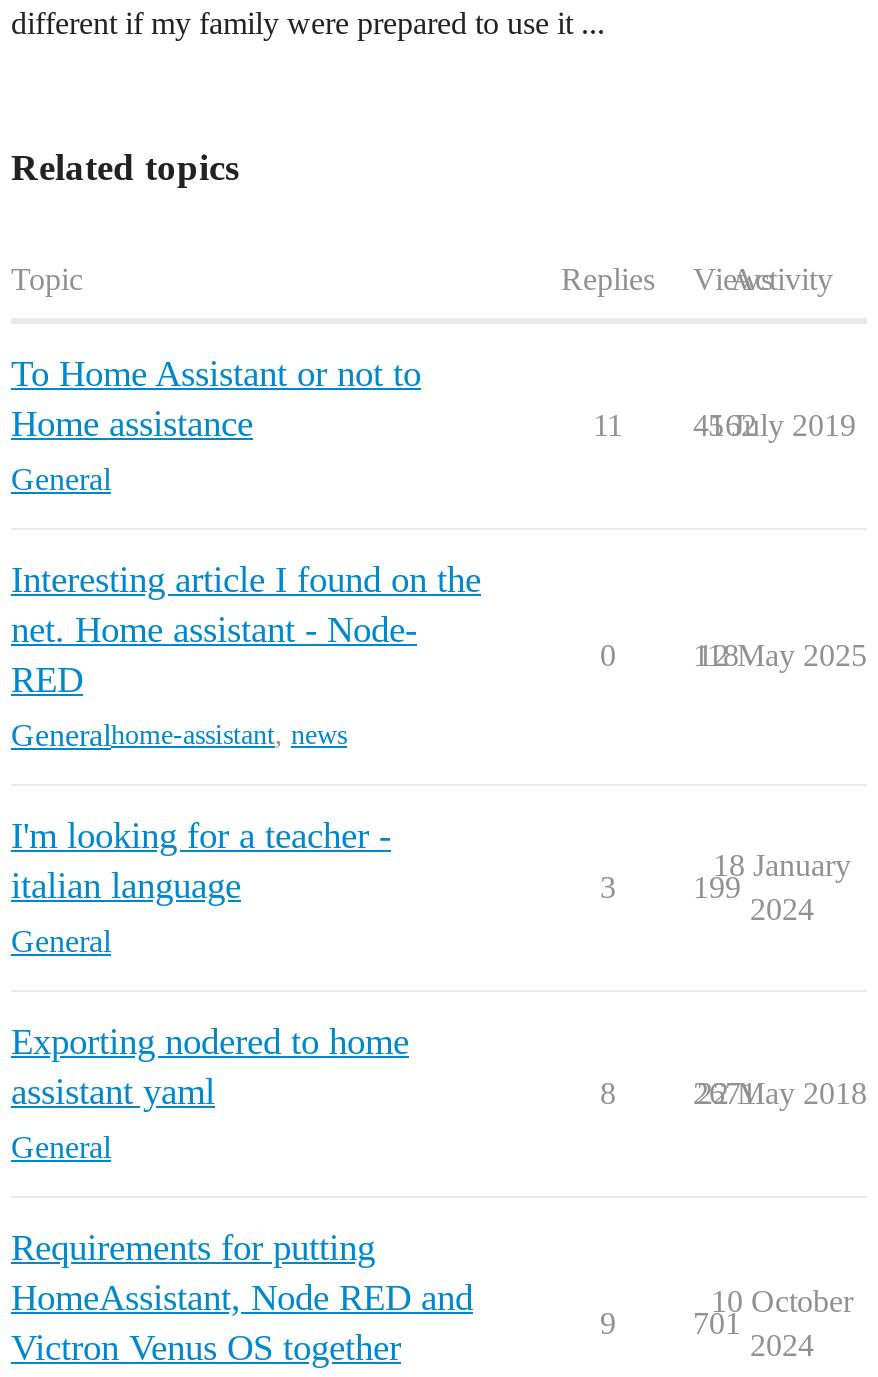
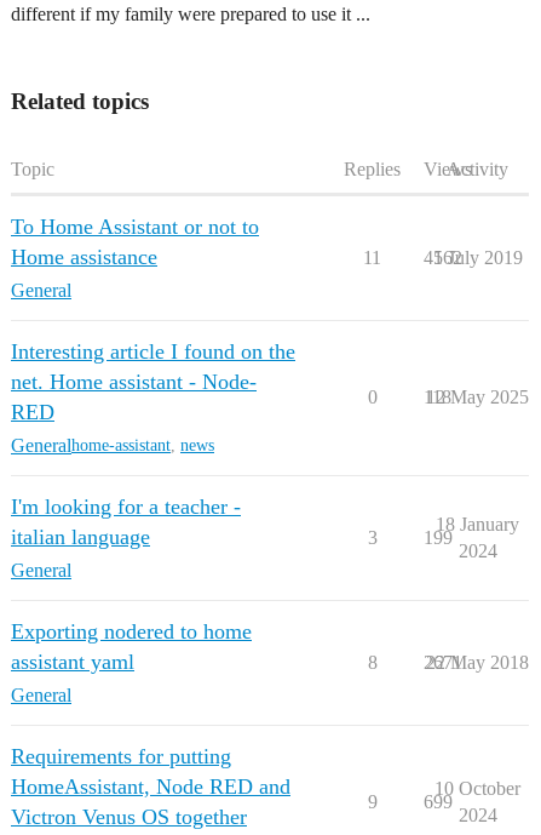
- 701
+ 699
